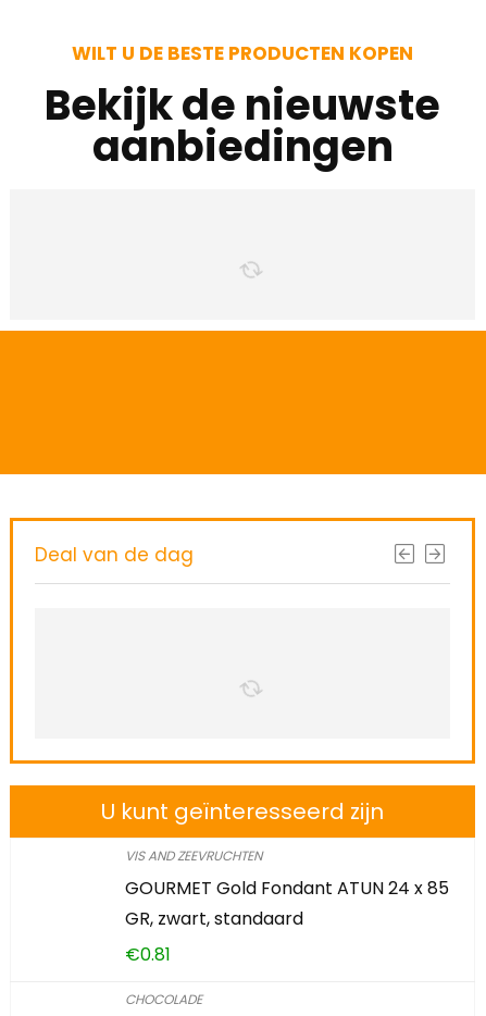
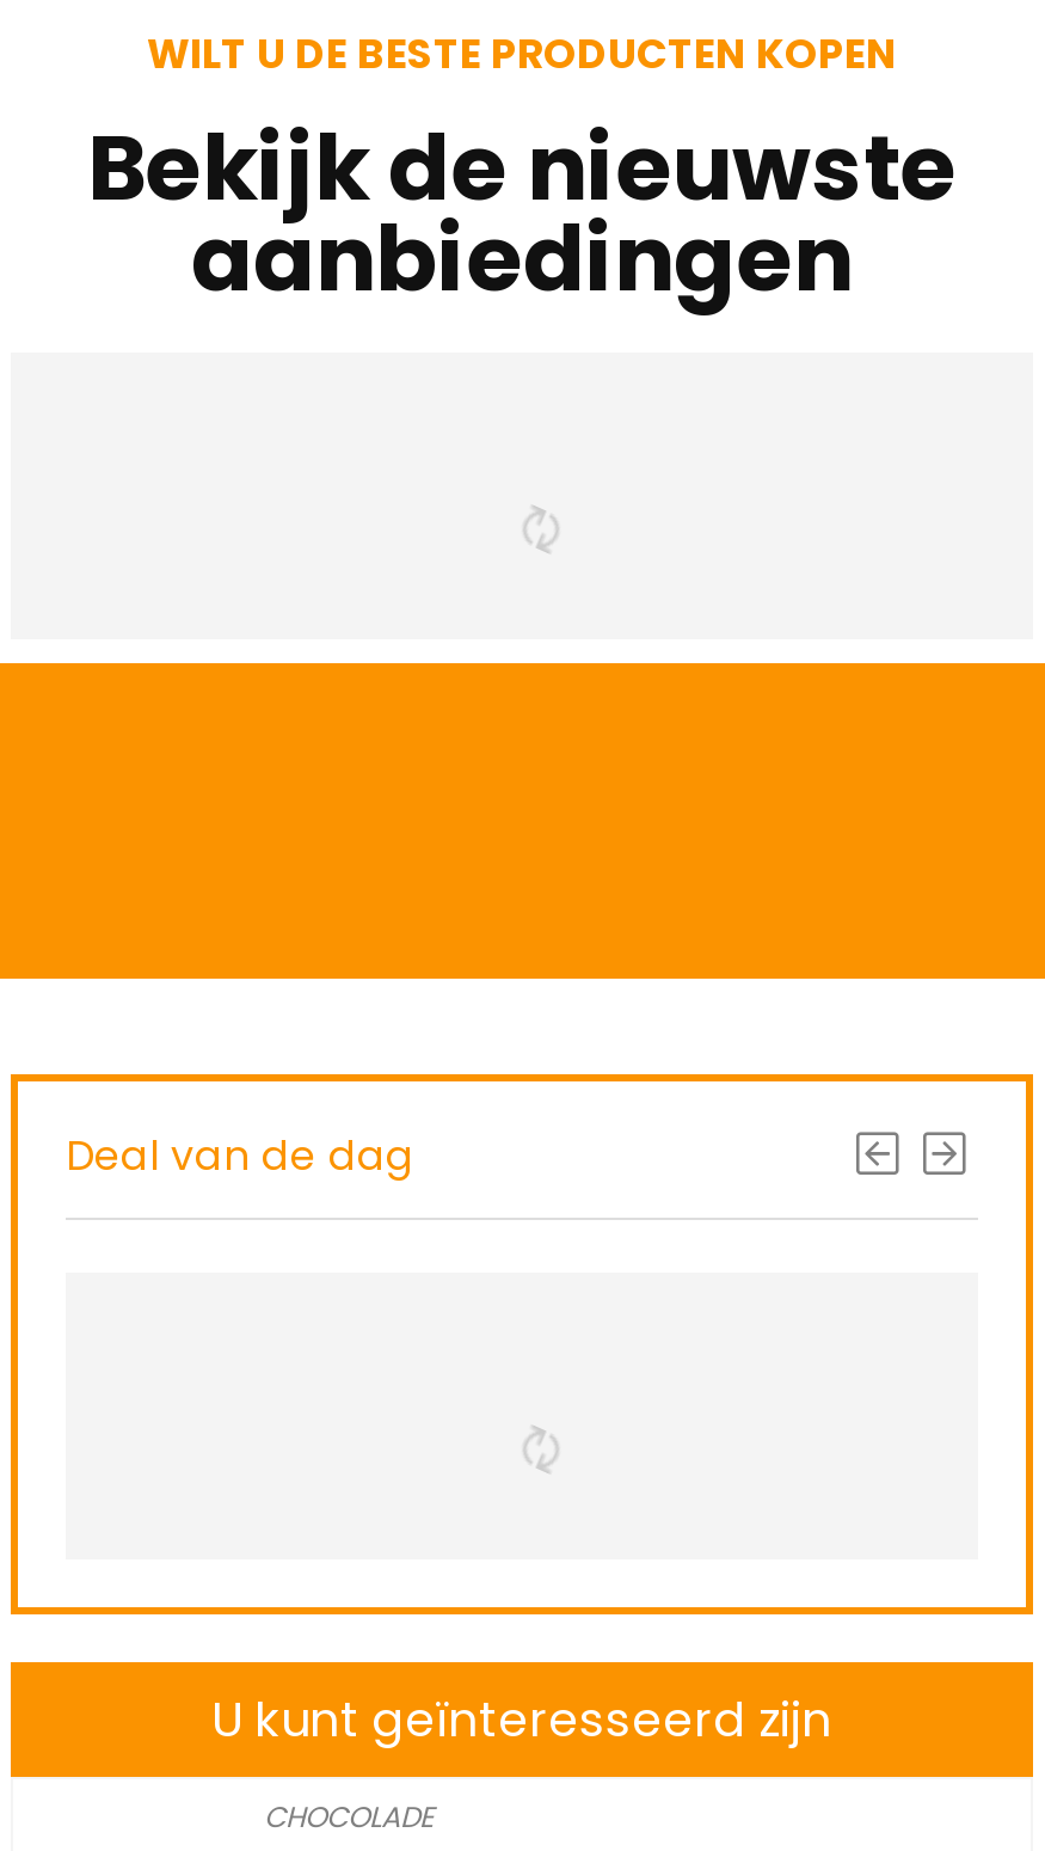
- VIS AND ZEEVRUCHTEN
- GOURMET Gold Fondant ATUN 24 x 85
- GR, zwart, standaard
- €0.81
